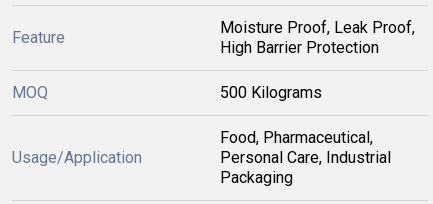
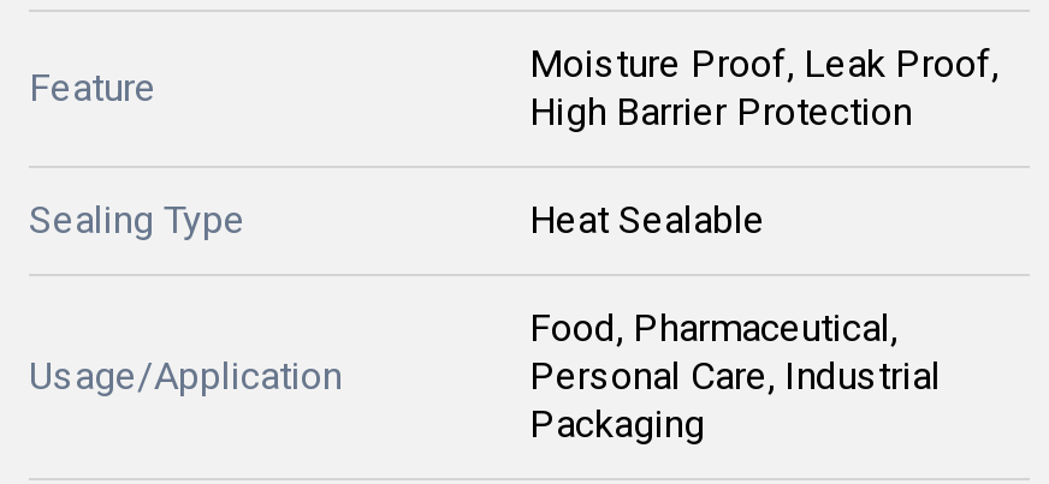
- MOQ
- 500 Kilograms
+ Sealing Type
+ Heat Sealable
